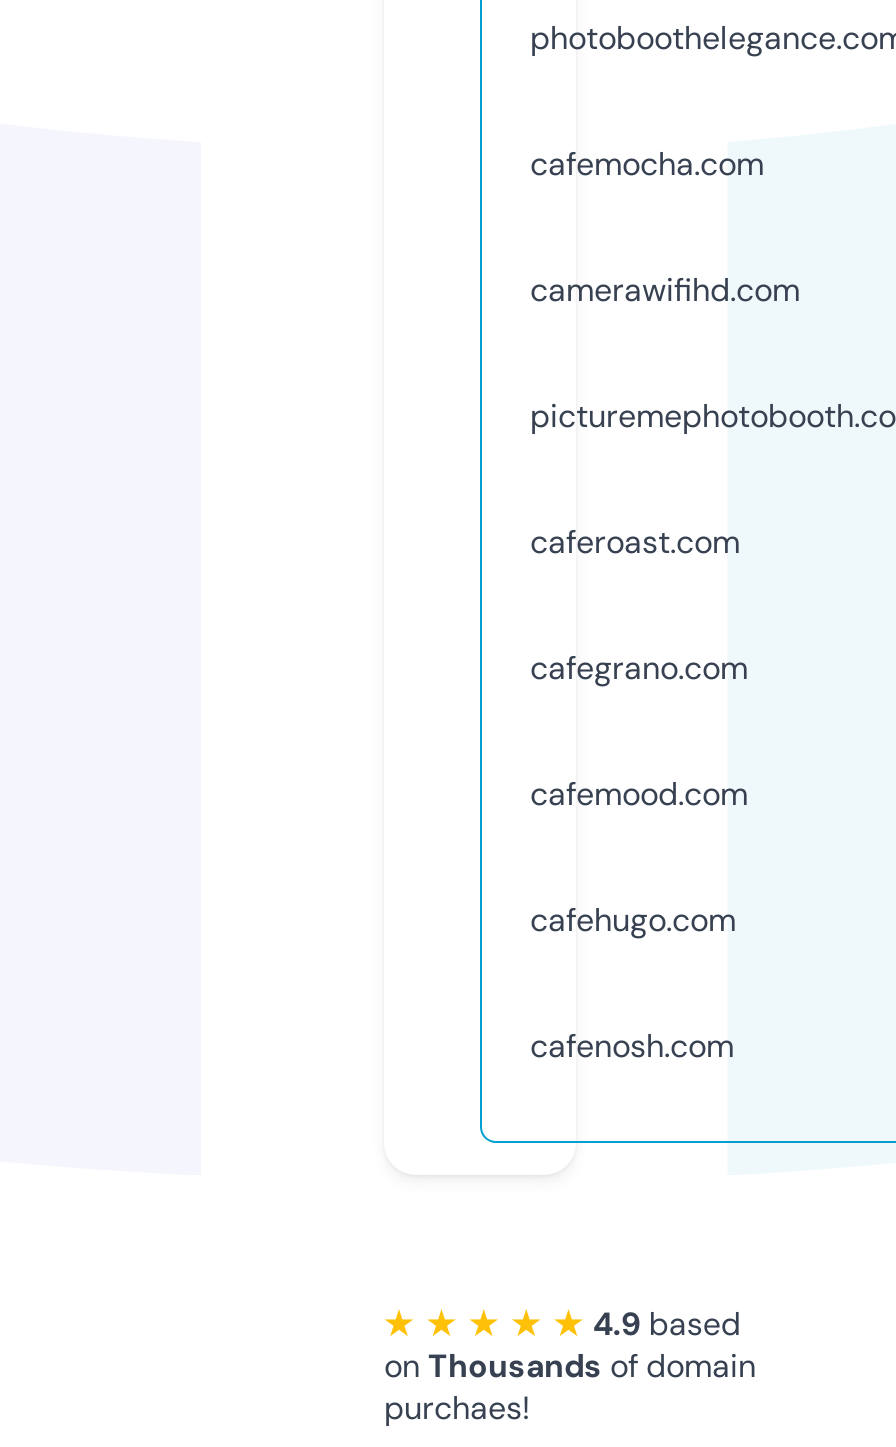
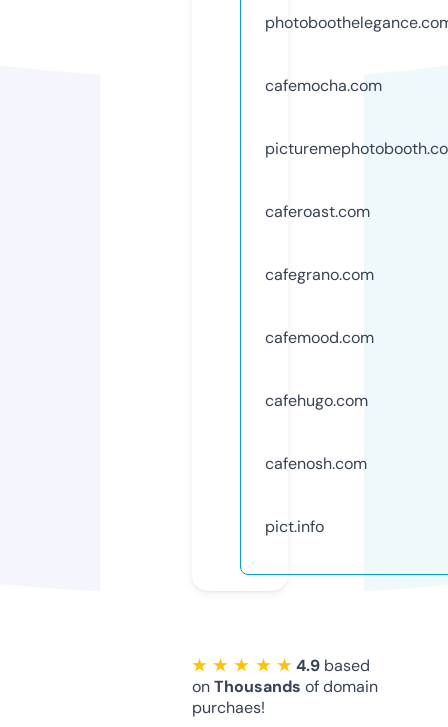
- camerawifihd.com

moved up: caferoast.com | cafegrano.com | cafemood.com | cafehugo.com | cafenosh.com

+ pict.info
